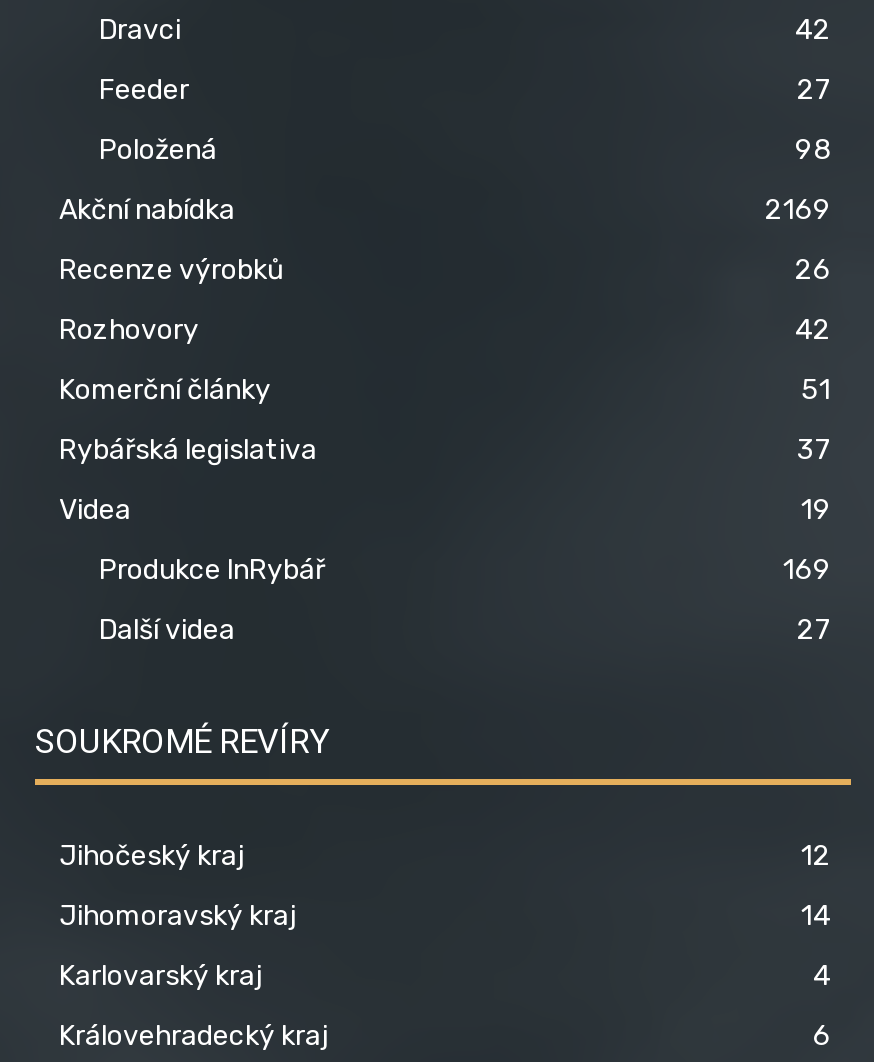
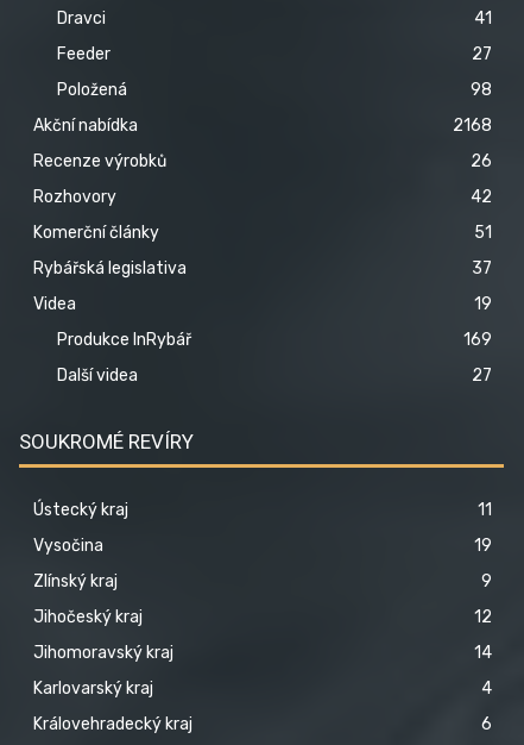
- 42
+ 41

- 2169
+ 2168

+ Ústecký kraj
+ 11
+ Vysočina
+ 19
+ Zlínský kraj
+ 9
